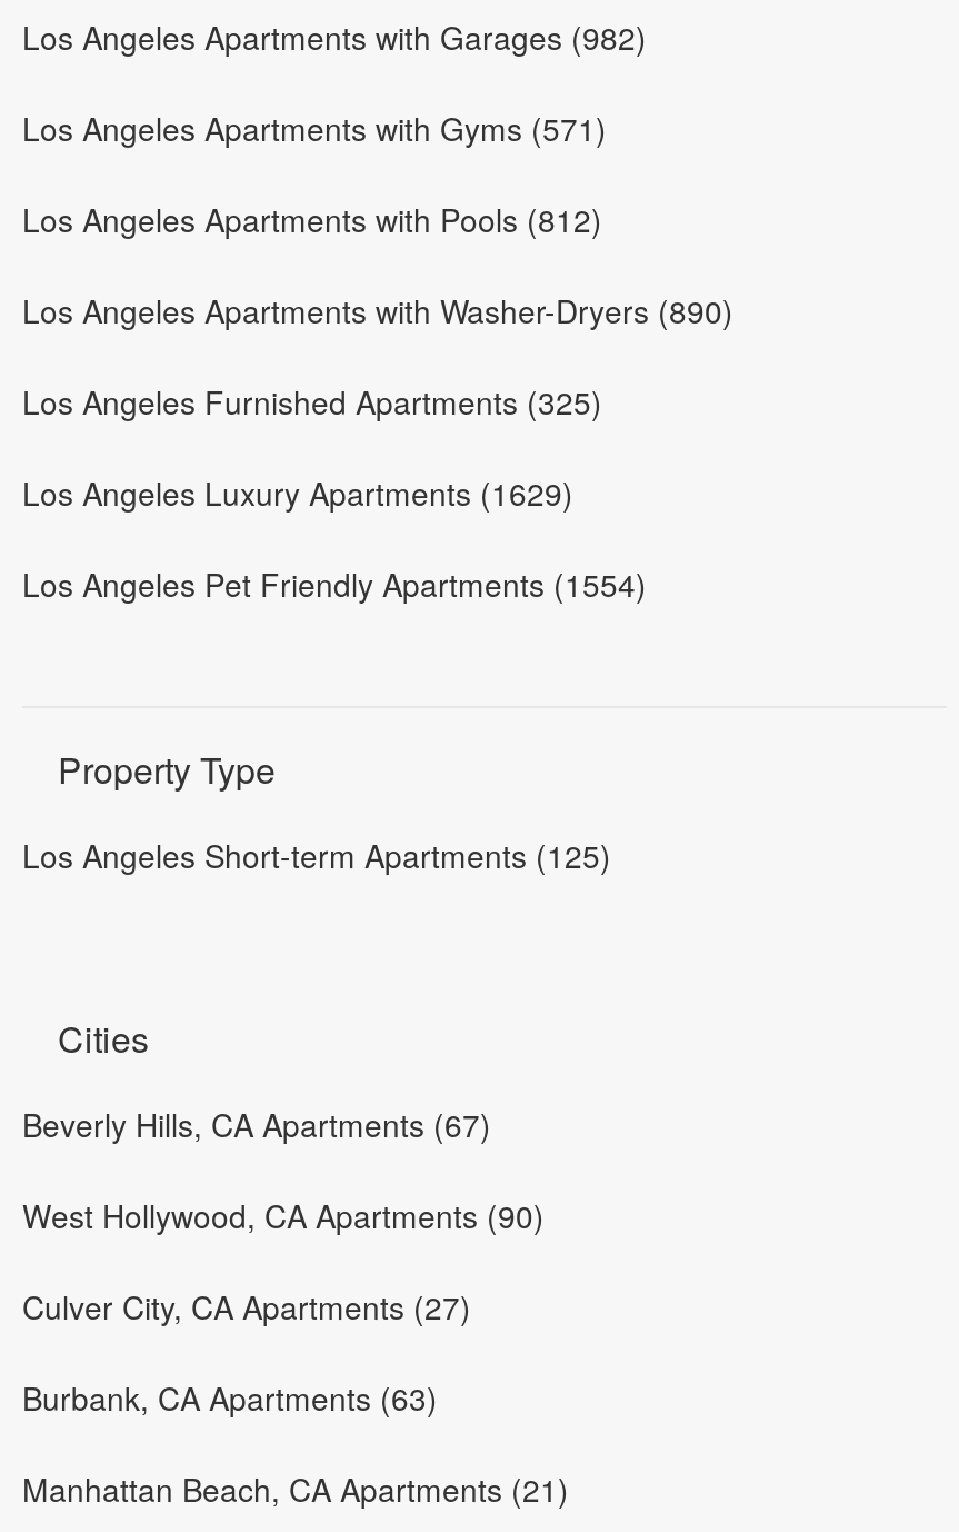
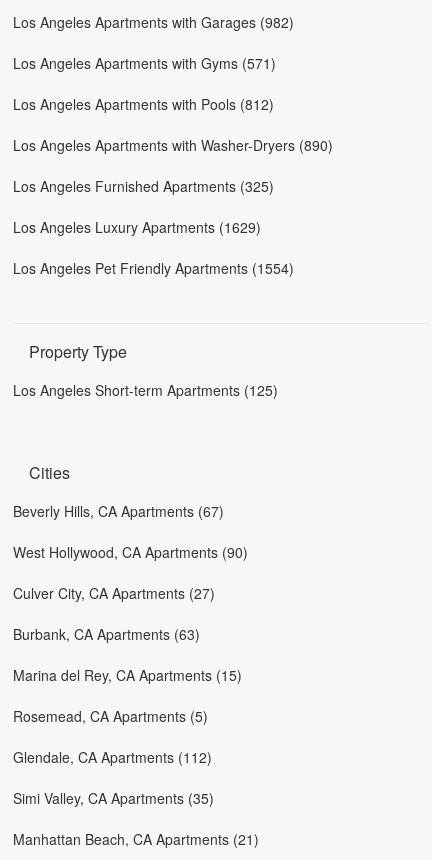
+ Marina del Rey, CA Apartments (15)
+ Rosemead, CA Apartments (5)
+ Glendale, CA Apartments (112)
+ Simi Valley, CA Apartments (35)
